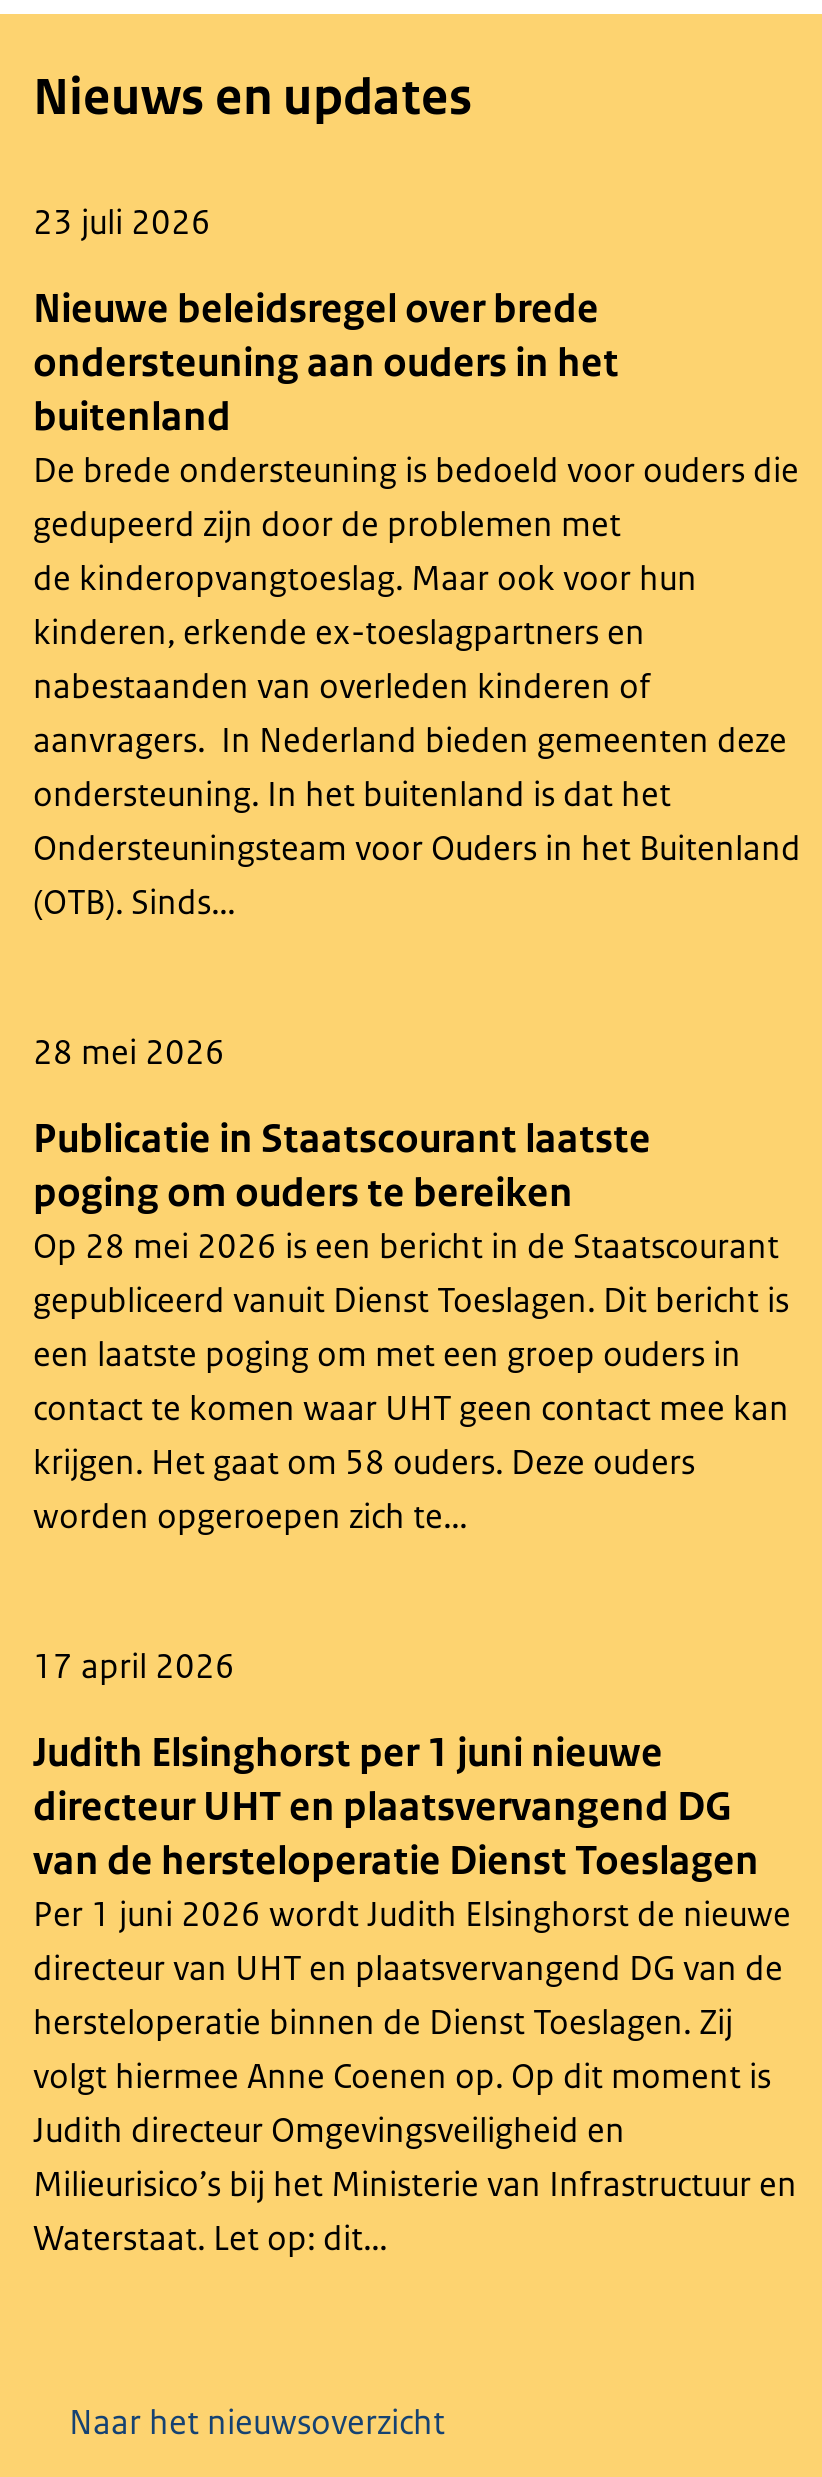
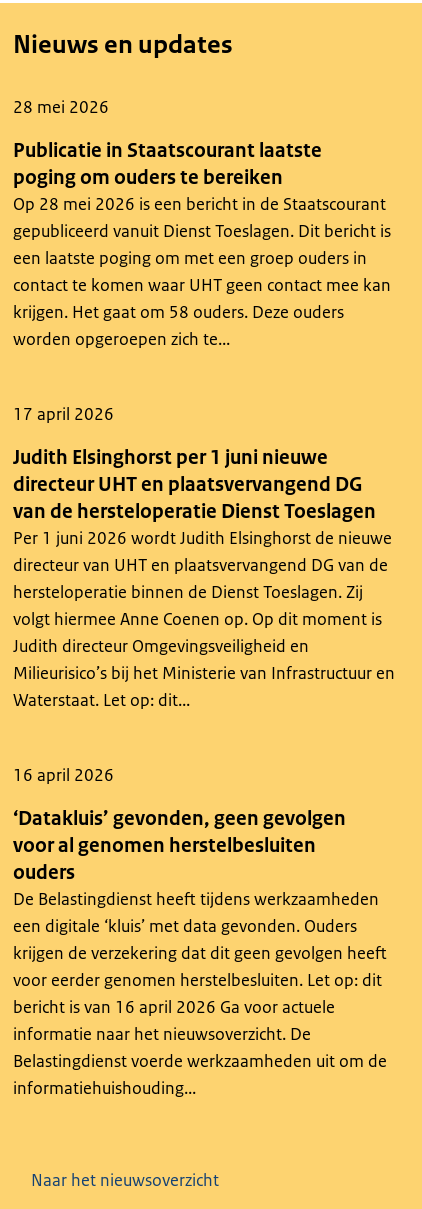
- 23 juli 2026

- Nieuwe beleidsregel over brede
- ondersteuning aan ouders in het
- buitenland

- De brede ondersteuning is bedoeld voor ouders die
- gedupeerd zijn door de problemen met
- de kinderopvangtoeslag. Maar ook voor hun
- kinderen, erkende ex-toeslagpartners en
- nabestaanden van overleden kinderen of
- aanvragers. In Nederland bieden gemeenten deze
- ondersteuning. In het buitenland is dat het
- Ondersteuningsteam voor Ouders in het Buitenland
- (OTB). Sinds...

moved up: Publicatie in Staatscourant laatste | poging om ouders te bereiken | 28 mei 2026 | ... | Milieurisico’s bij het Ministerie van Infrastructuur en | Waterstaat. Let op: dit...

+ ‘Datakluis’ gevonden, geen gevolgen
+ voor al genomen herstelbesluiten
+ ouders

+ 16 april 2026

+ De Belastingdienst heeft tijdens werkzaamheden
+ een digitale ‘kluis’ met data gevonden. Ouders
+ krijgen de verzekering dat dit geen gevolgen heeft
+ voor eerder genomen herstelbesluiten. Let op: dit
+ bericht is van 16 april 2026 Ga voor actuele
+ informatie naar het nieuwsoverzicht. De
+ Belastingdienst voerde werkzaamheden uit om de
+ informatiehuishouding...
